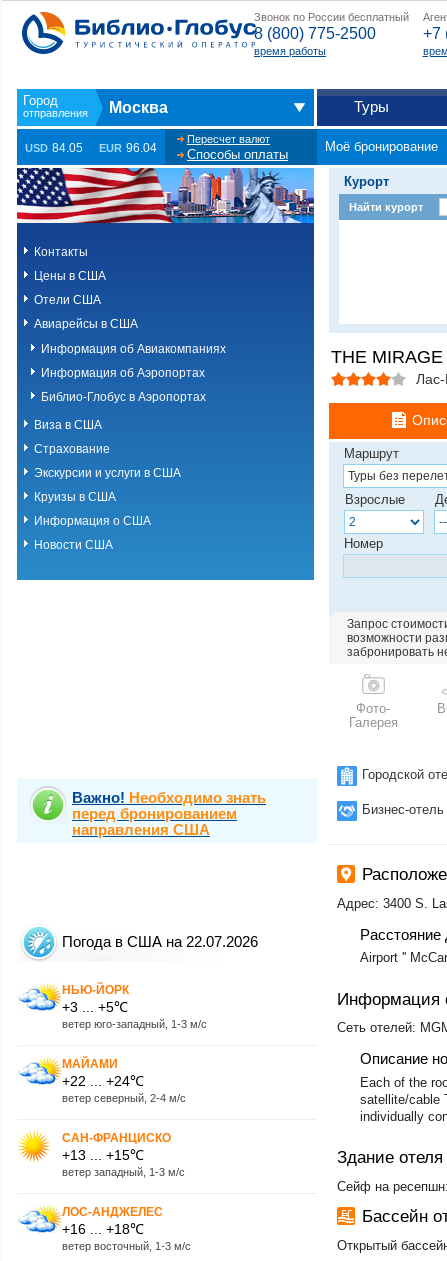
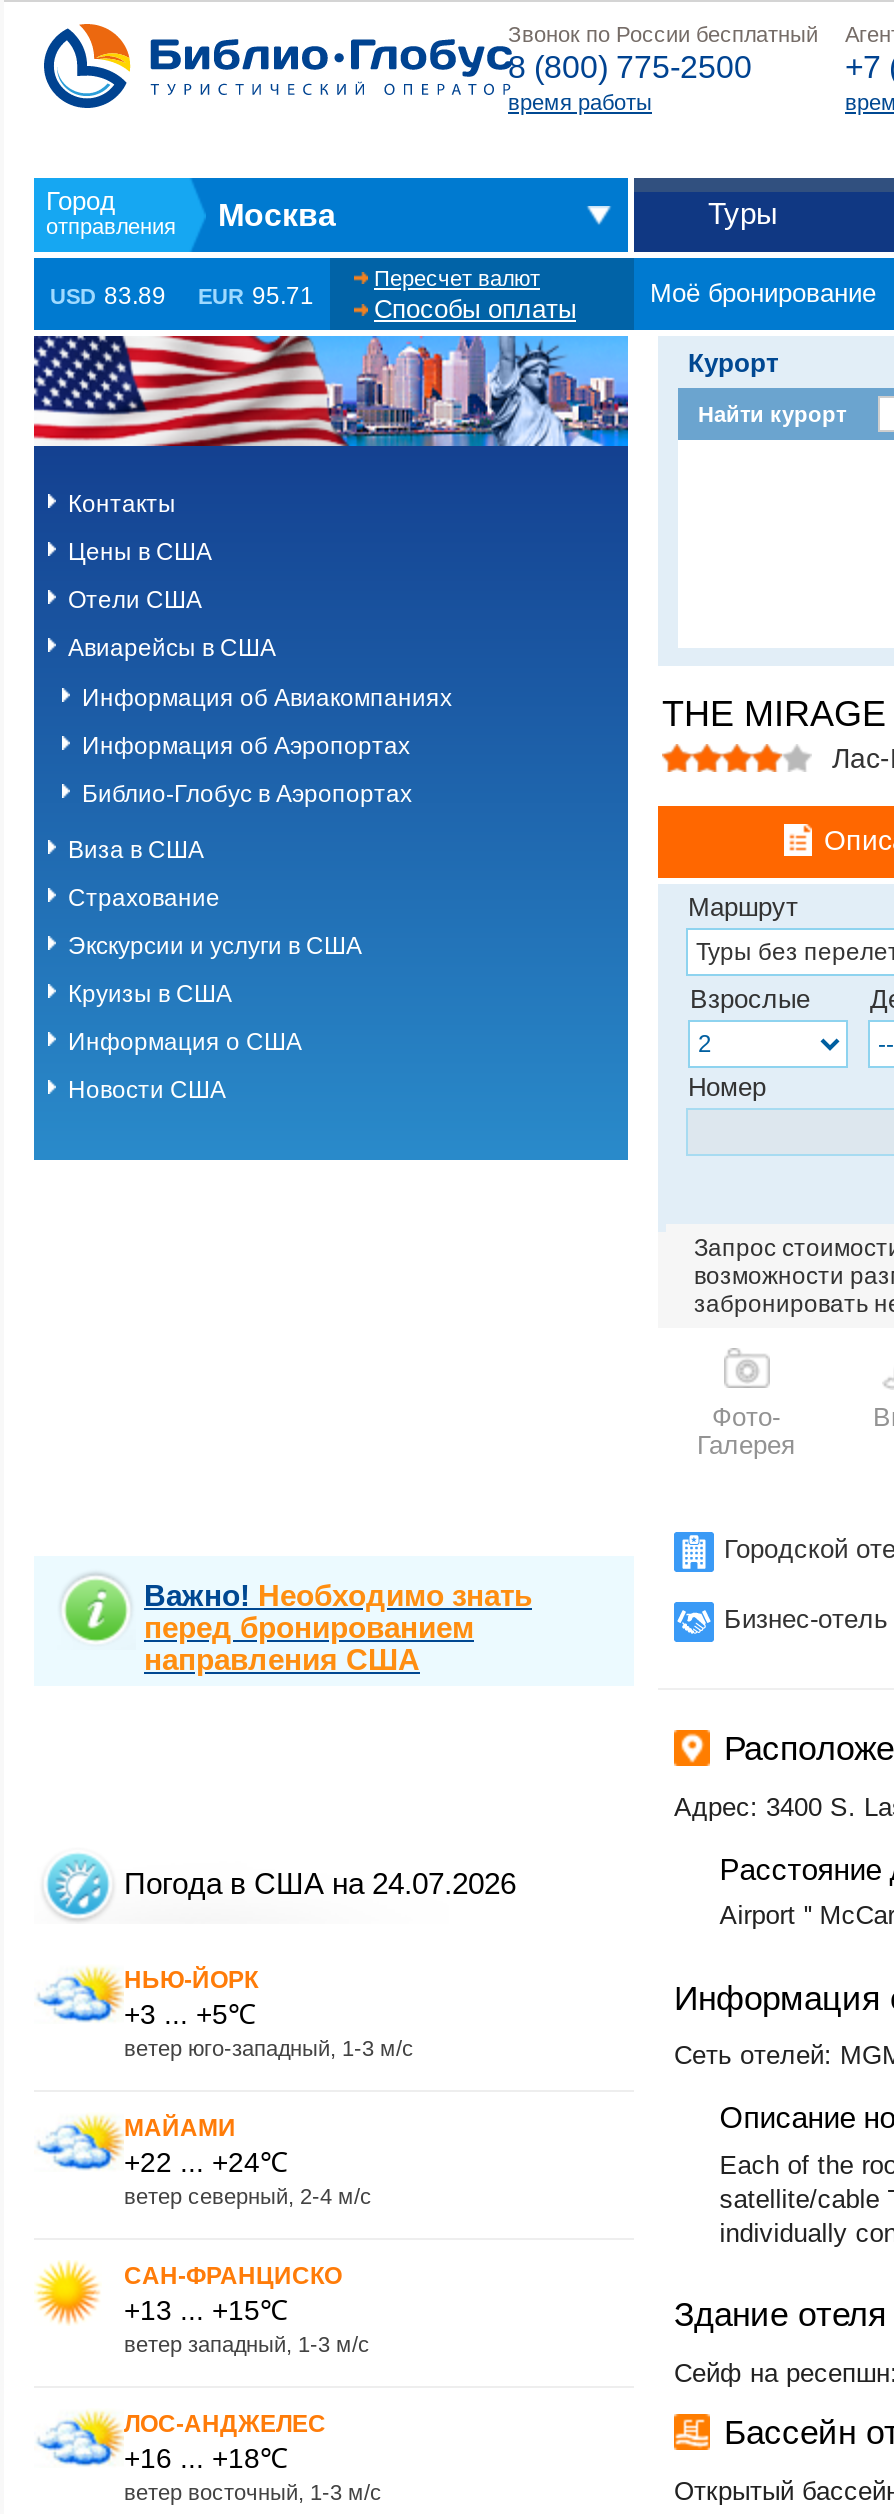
- USD 84.05
+ USD 83.89

- EUR 96.04
+ EUR 95.71

- Погода в США на 22.07.2026
+ Погода в США на 24.07.2026
